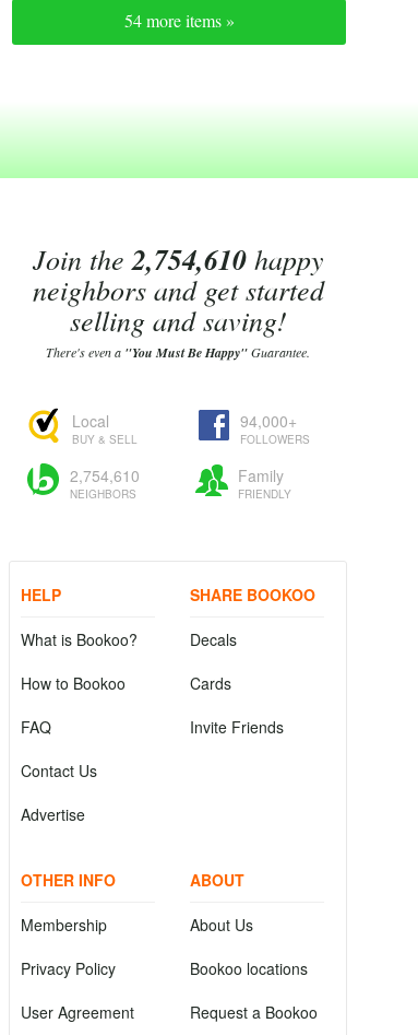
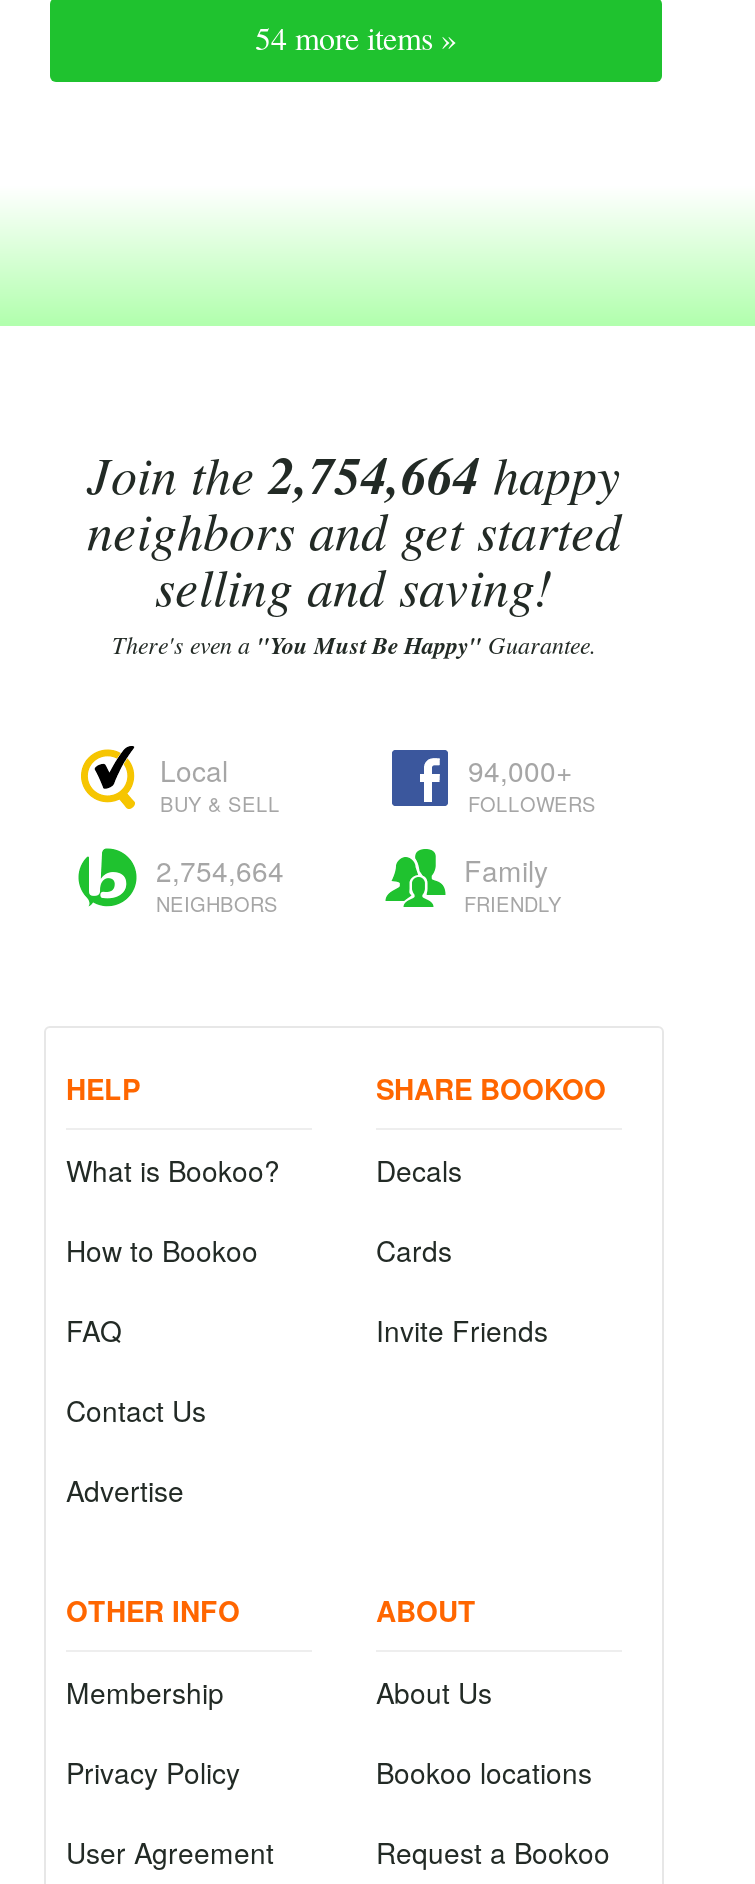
- Join the 2,754,610 happy
+ Join the 2,754,664 happy

- 2,754,610
+ 2,754,664
